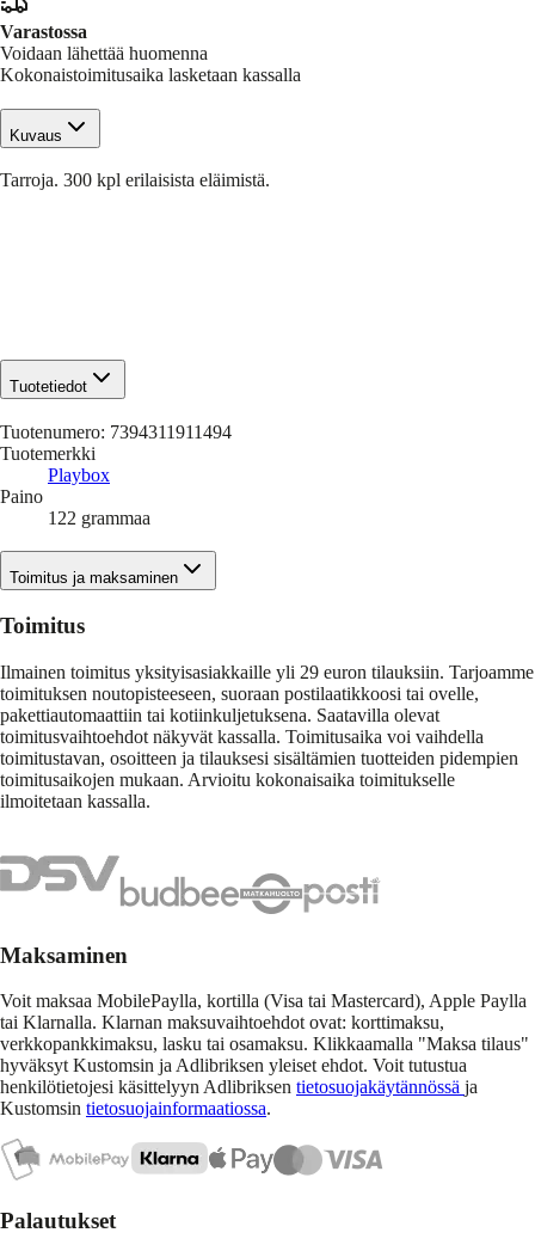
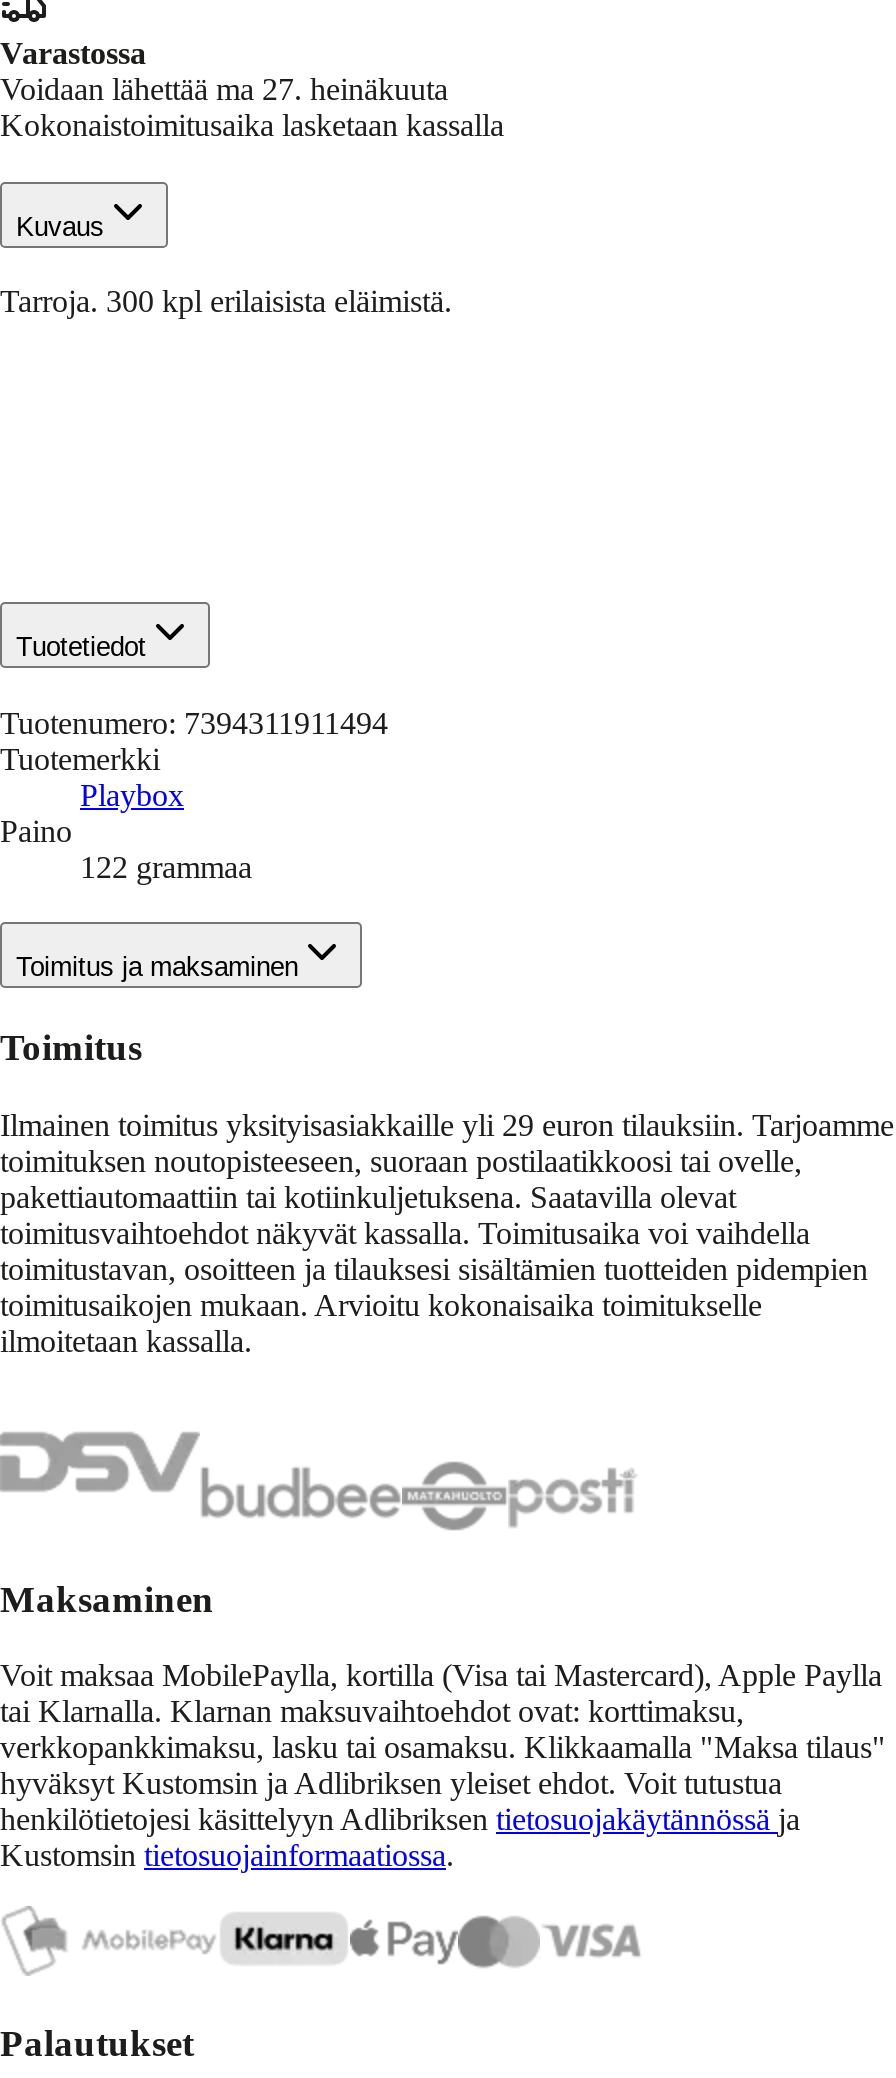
- Voidaan lähettää huomenna
+ Voidaan lähettää ma 27. heinäkuuta
